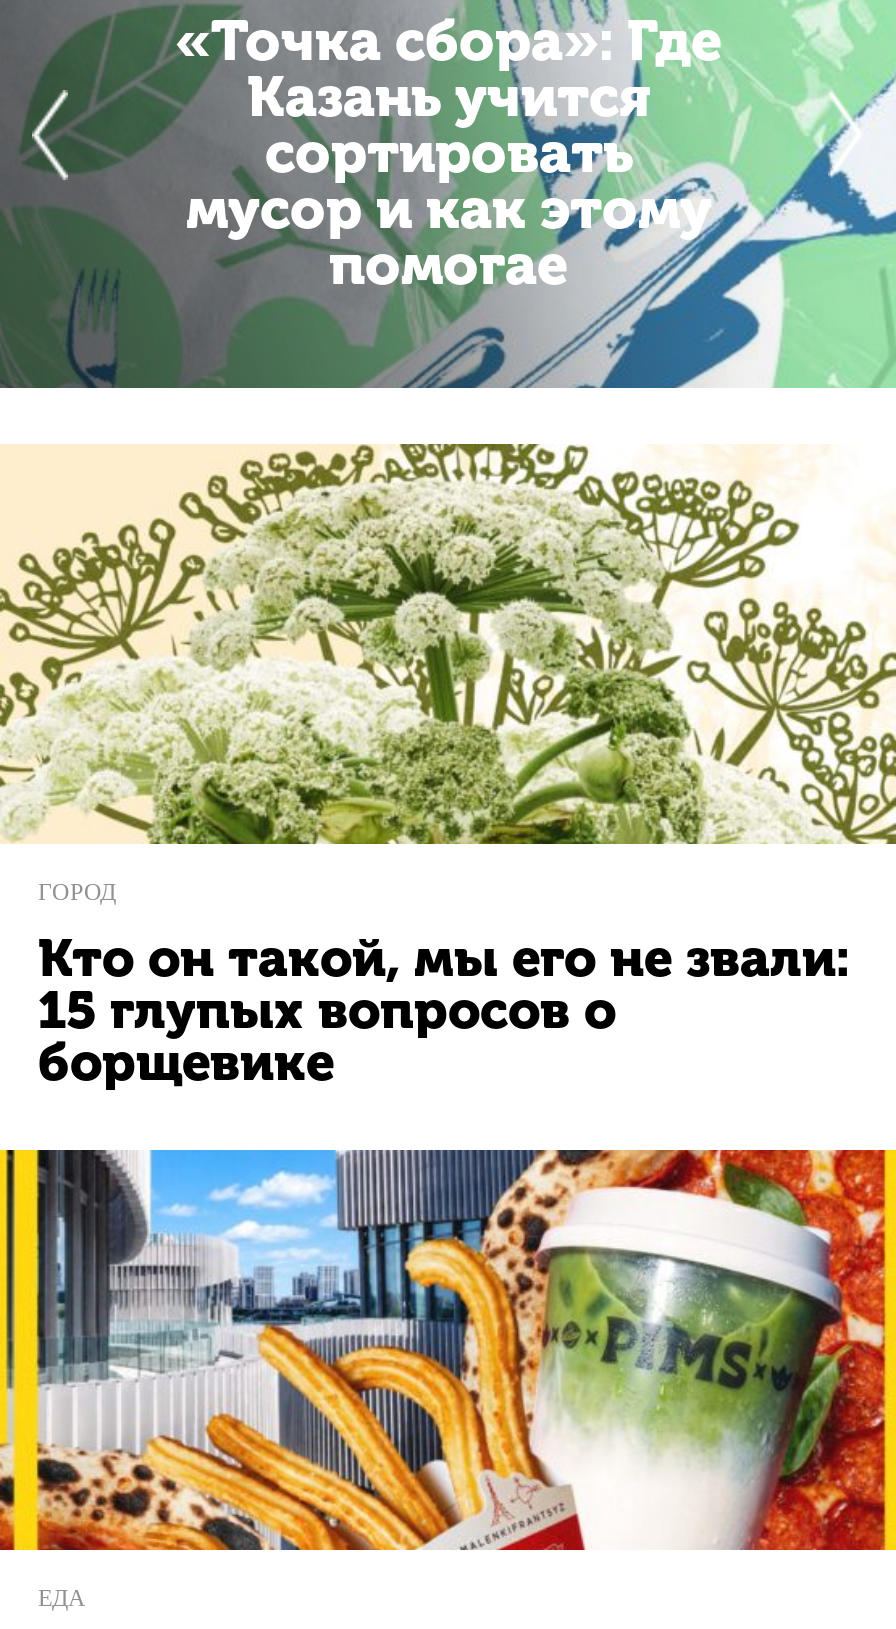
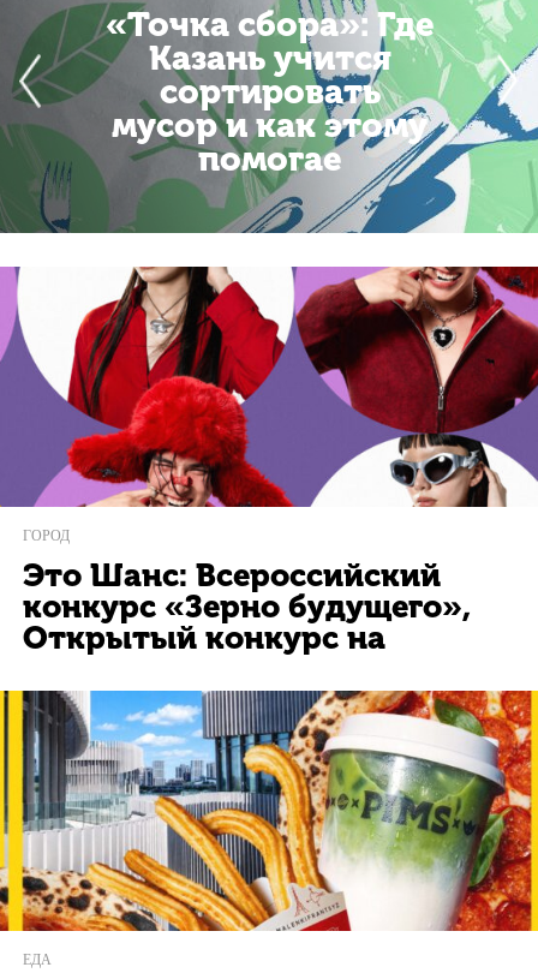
- [image]
+ [image]

- Кто он такой, мы его не звали:
- 15 глупых вопросов о
- борщевике
+ Это Шанс: Всероссийский
+ конкурс «Зерно будущего»,
+ Открытый конкурс на
